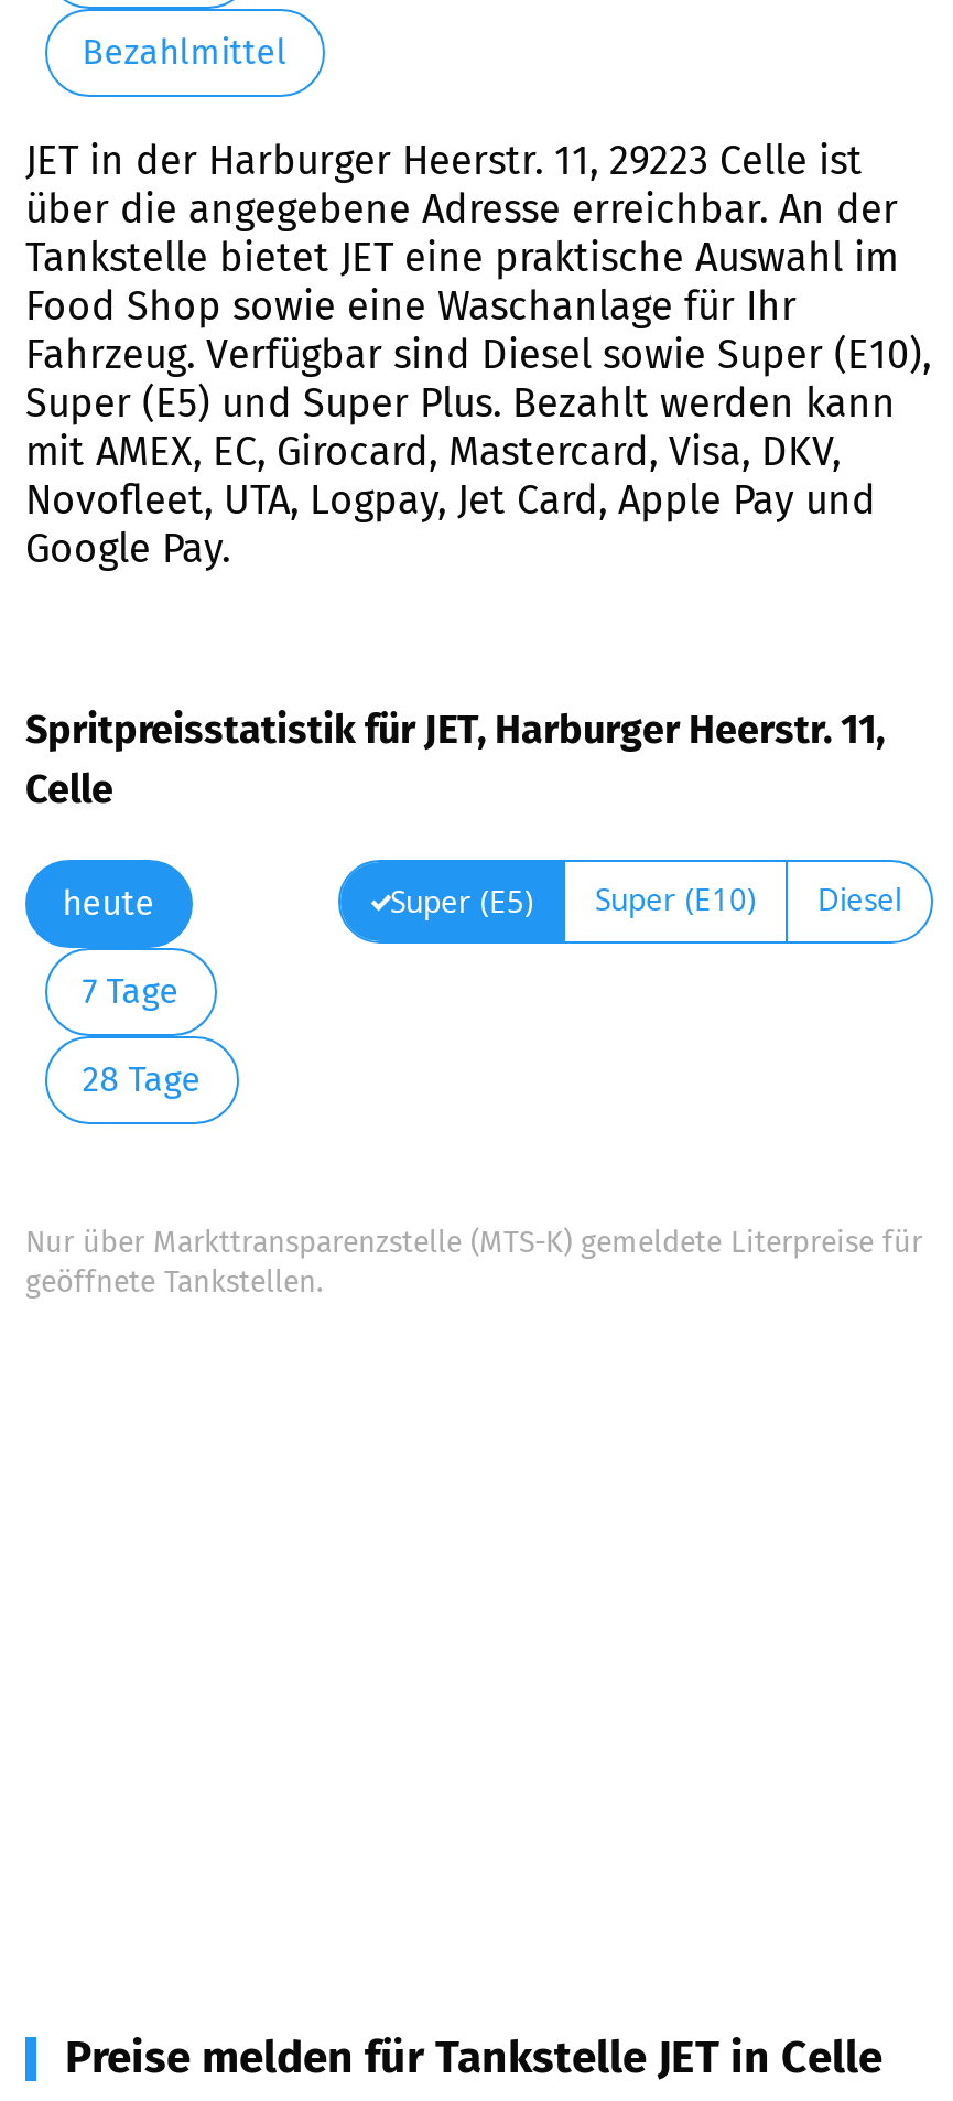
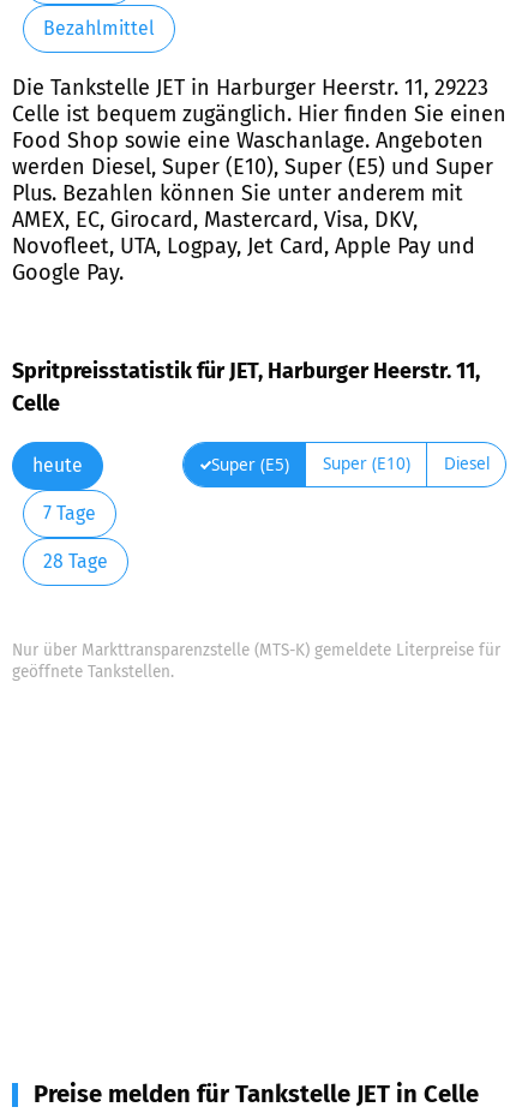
- JET in der Harburger Heerstr. 11, 29223 Celle ist
- über die angegebene Adresse erreichbar. An der
- Tankstelle bietet JET eine praktische Auswahl im
- Food Shop sowie eine Waschanlage für Ihr
- Fahrzeug. Verfügbar sind Diesel sowie Super (E10),
- Super (E5) und Super Plus. Bezahlt werden kann
- mit AMEX, EC, Girocard, Mastercard, Visa, DKV,
+ Die Tankstelle JET in Harburger Heerstr. 11, 29223
+ Celle ist bequem zugänglich. Hier finden Sie einen
+ Food Shop sowie eine Waschanlage. Angeboten
+ werden Diesel, Super (E10), Super (E5) und Super
+ Plus. Bezahlen können Sie unter anderem mit
+ AMEX, EC, Girocard, Mastercard, Visa, DKV,
